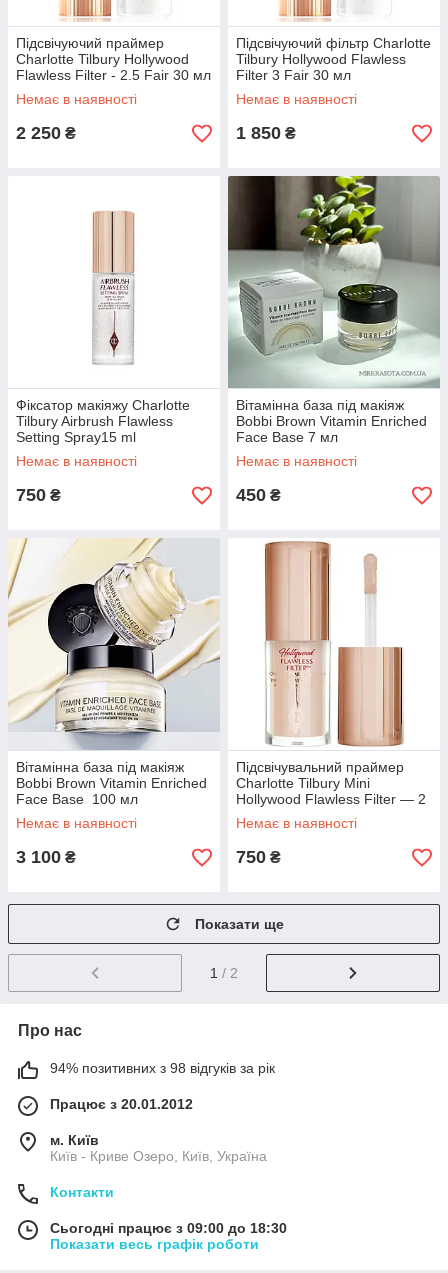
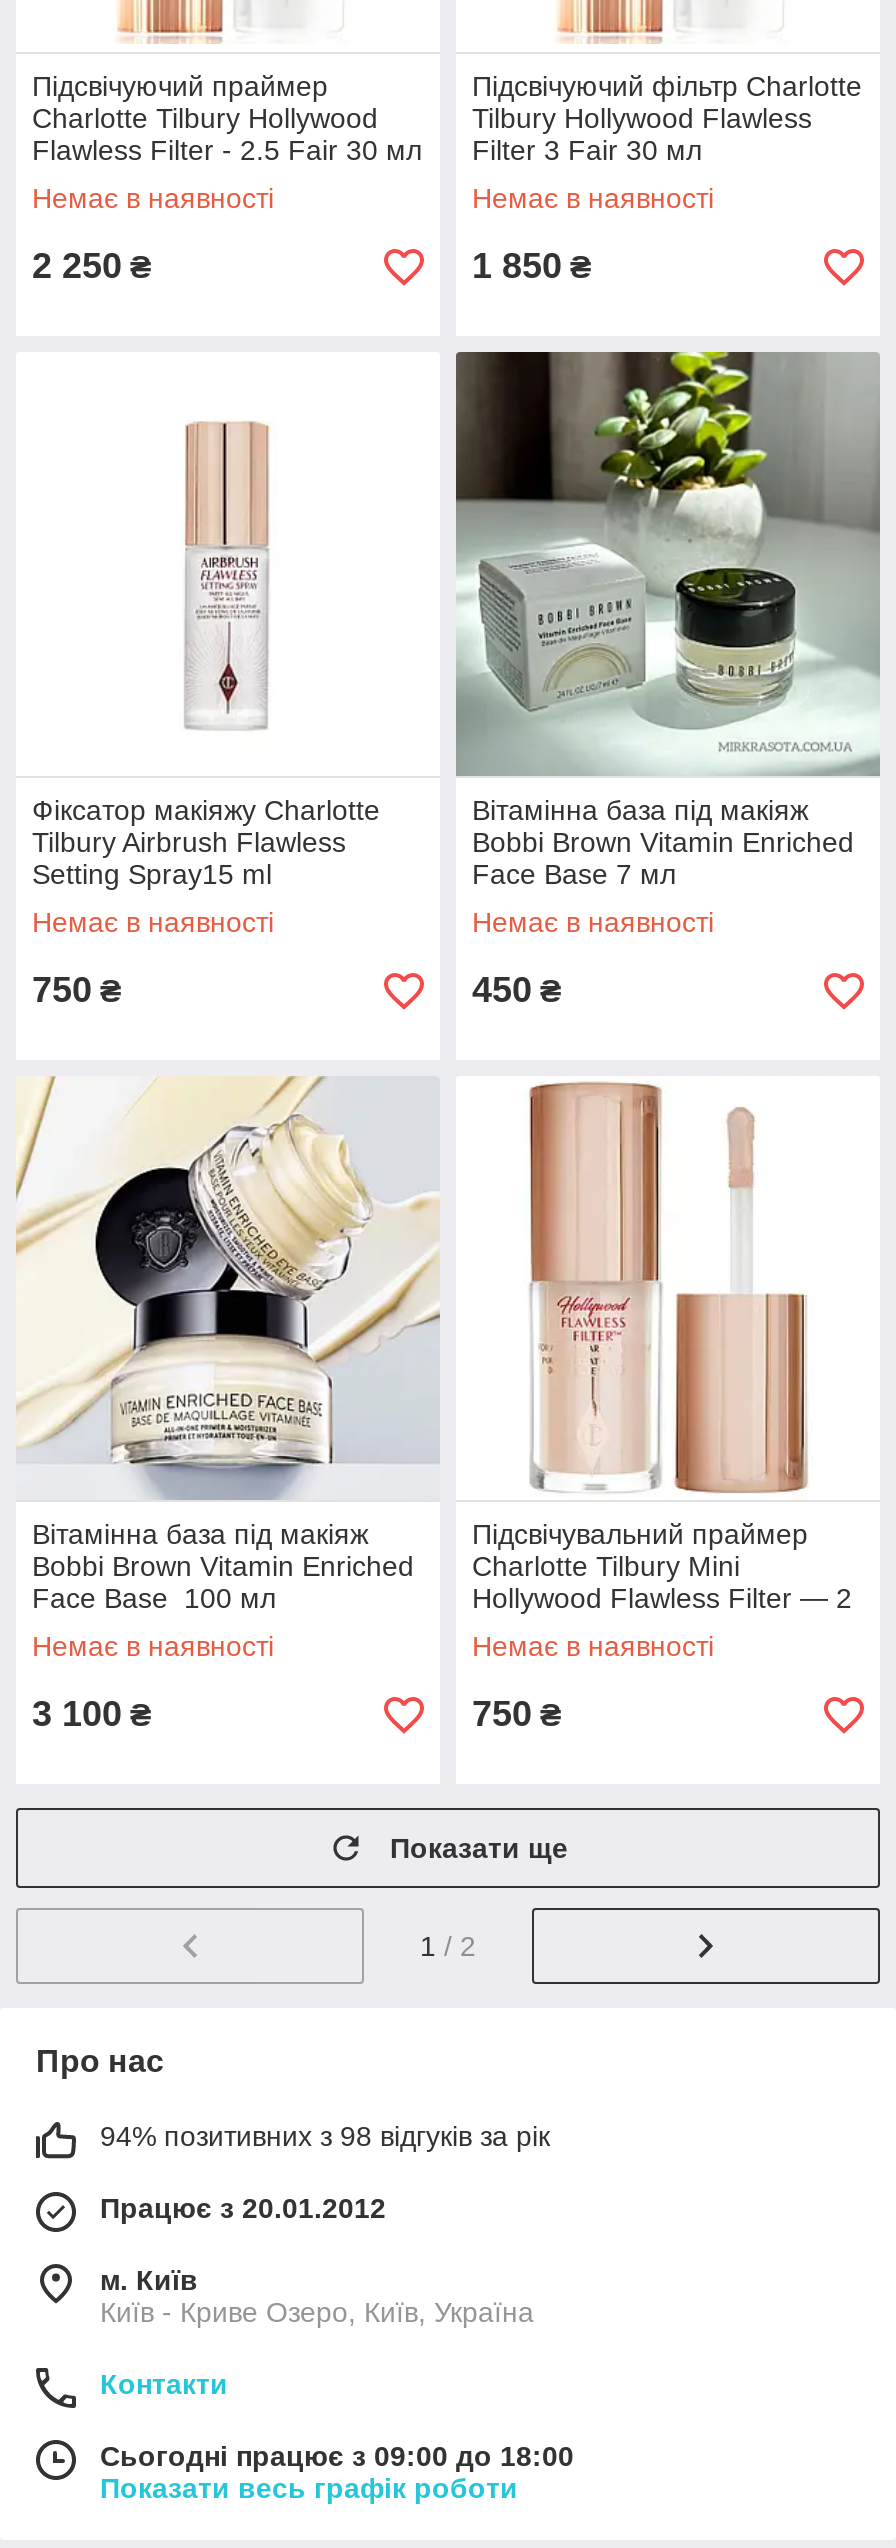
- Сьогодні працює з 09:00 до 18:30
+ Сьогодні працює з 09:00 до 18:00
